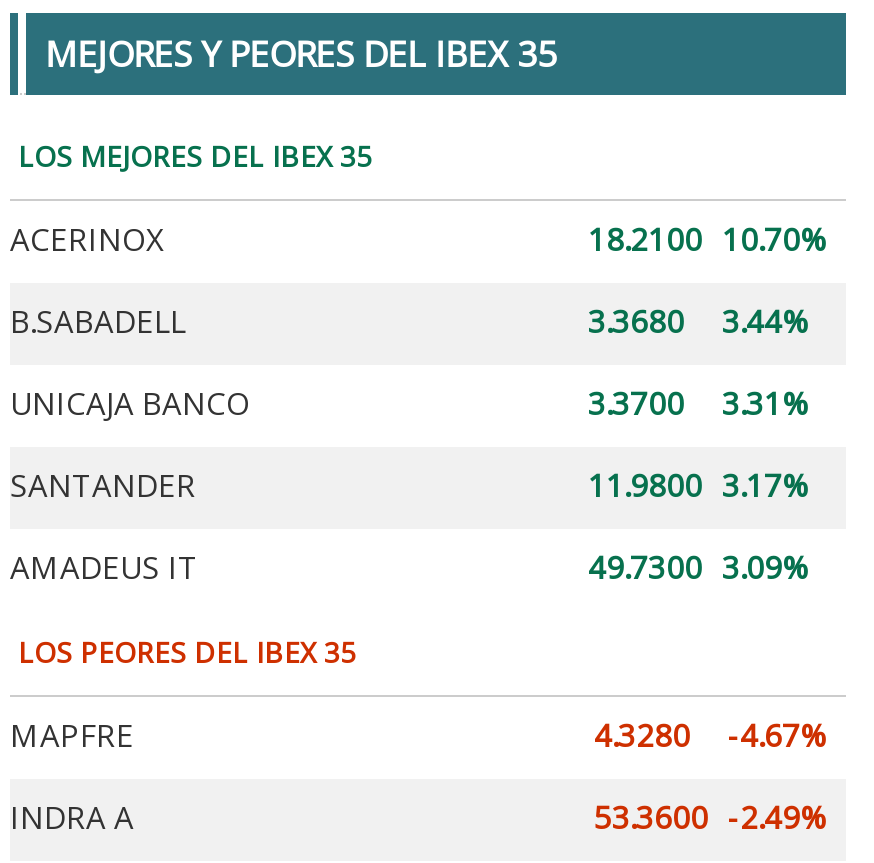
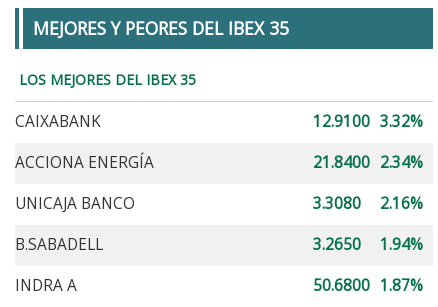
- ACERINOX
- 18.2100 10.70%
+ CAIXABANK
+ 12.9100 3.32%

- B.SABADELL
- 3.3680
- 3.44%
+ ACCIONA ENERGÍA
+ 21.8400 2.34%

- 3.3700
- 3.31%
- SANTANDER
- 11.9800 3.17%
- AMADEUS IT
- 49.7300 3.09%
- LOS PEORES DEL IBEX 35
- MAPFRE
- 4.3280
- -4.67%
+ 3.3080
+ 2.16%
+ B.SABADELL
+ 3.2650
+ 1.94%

- 53.3600 -2.49%
+ 50.6800 1.87%
